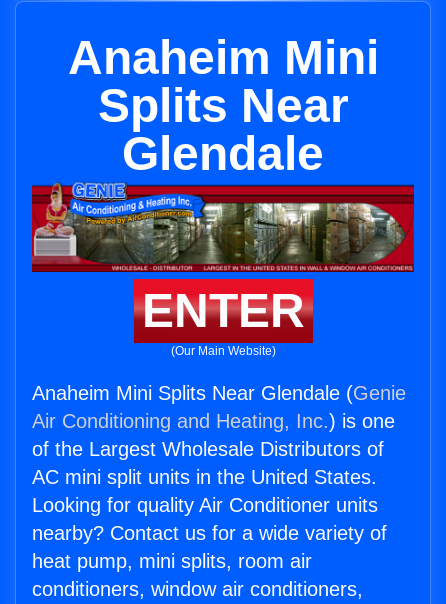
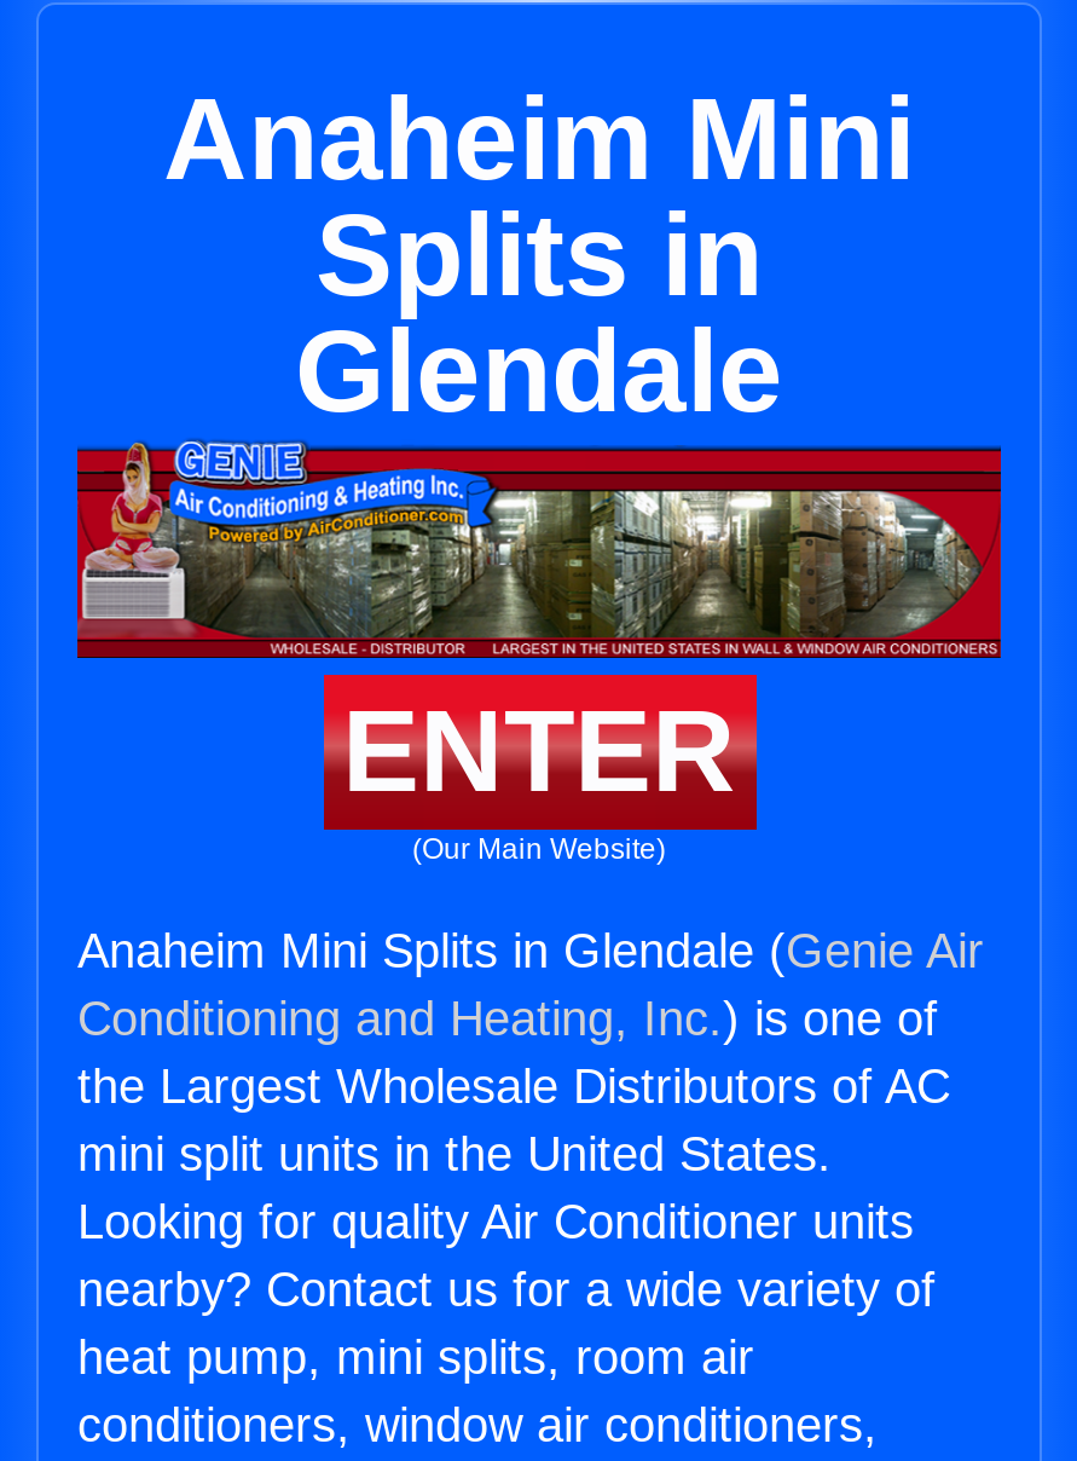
- Splits Near
+ Splits in

- Anaheim Mini Splits Near Glendale (Genie
- Air Conditioning and Heating, Inc.) is one
- of the Largest Wholesale Distributors of
- AC mini split units in the United States.
+ Anaheim Mini Splits in Glendale (Genie Air
+ Conditioning and Heating, Inc.) is one of
+ the Largest Wholesale Distributors of AC
+ mini split units in the United States.
